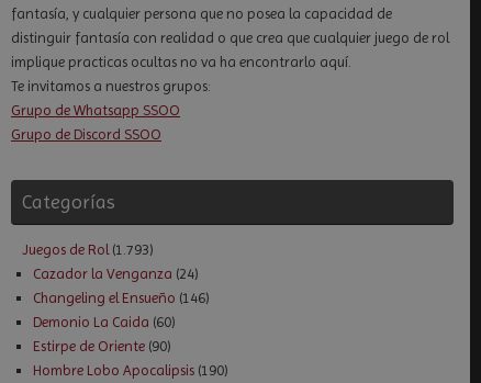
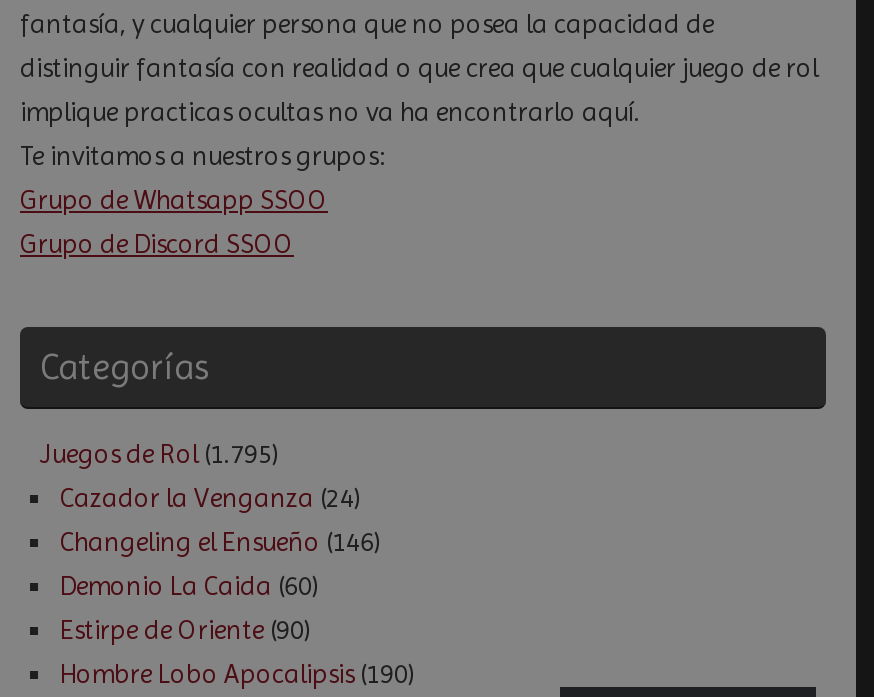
- Juegos de Rol (1.793)
+ Juegos de Rol (1.795)
